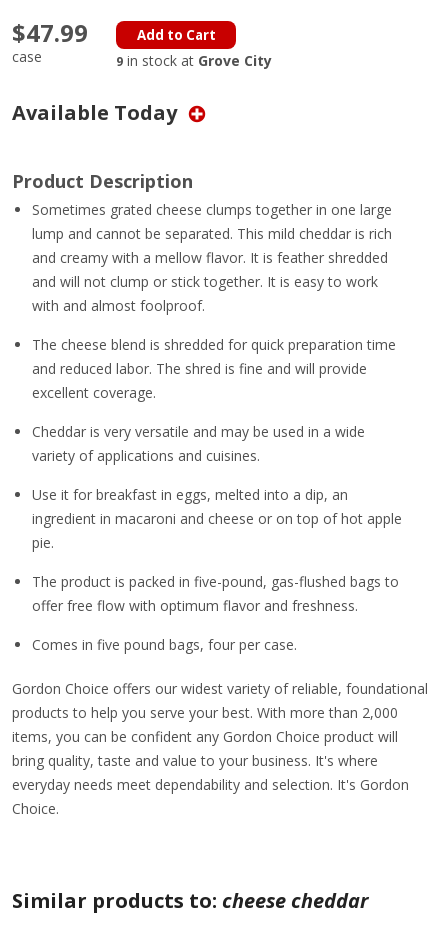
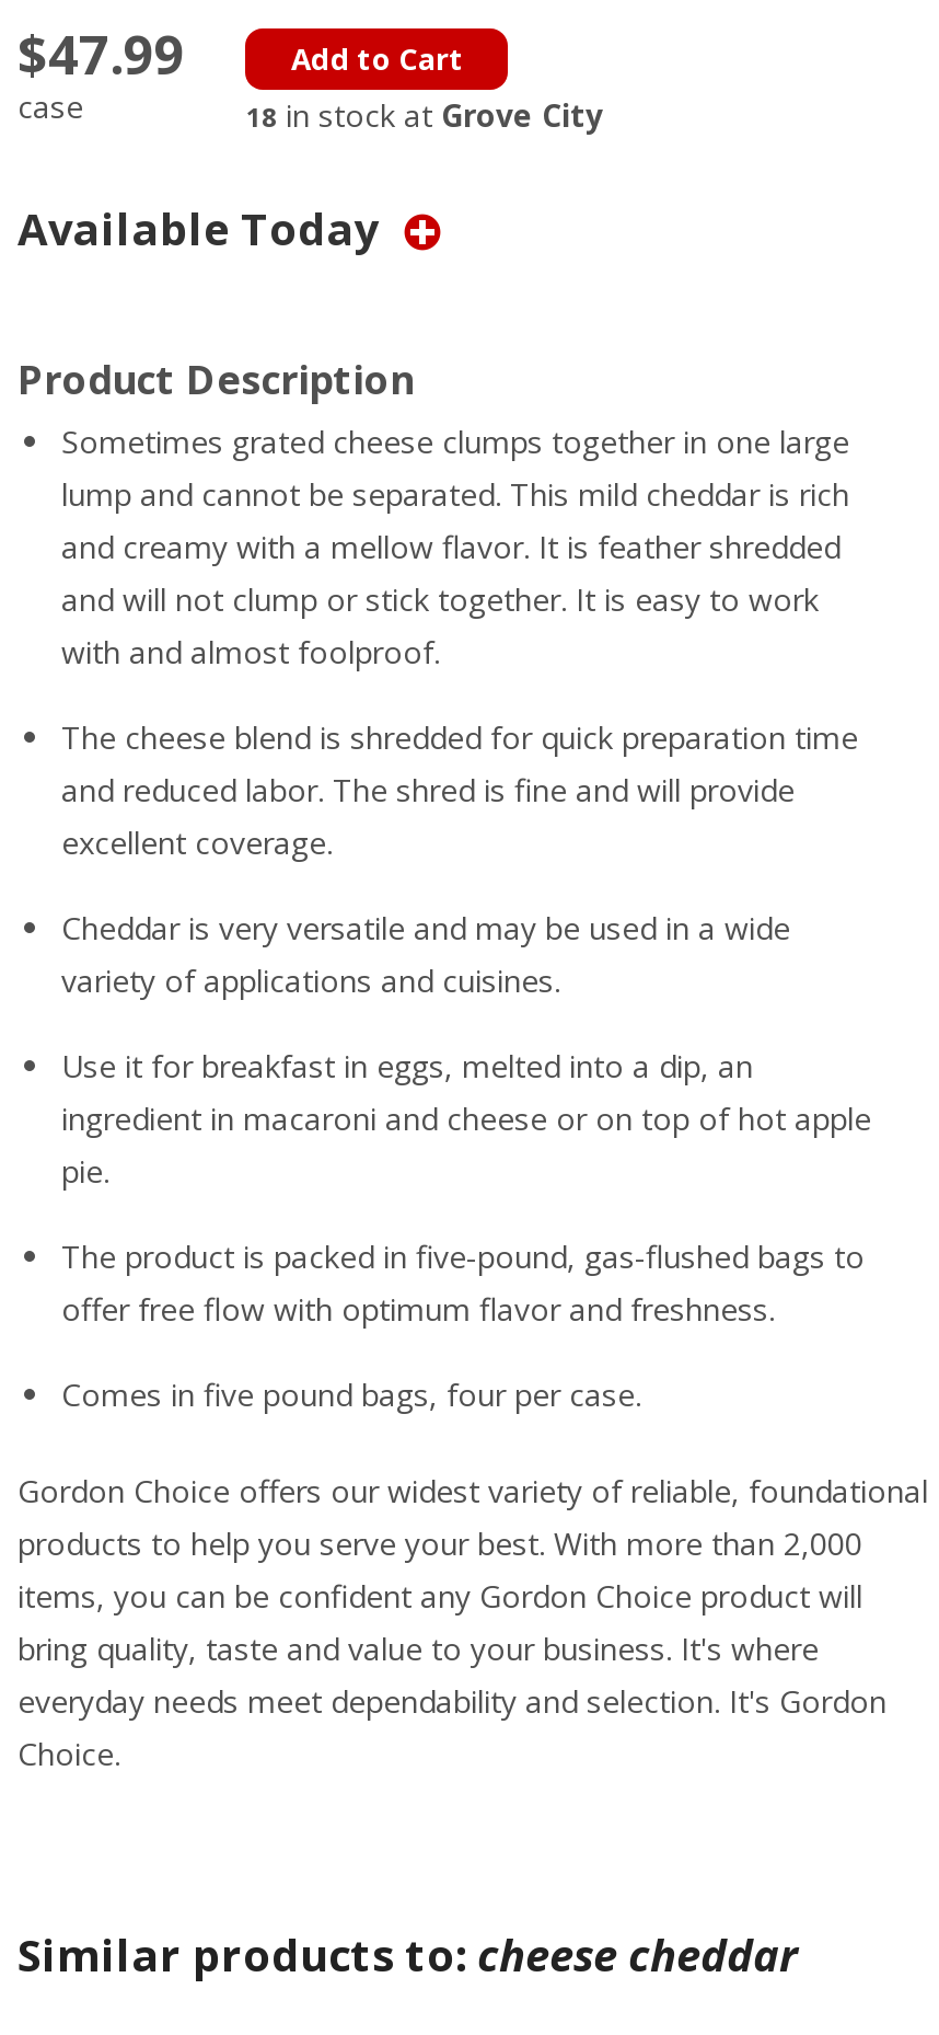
- 9 in stock at Grove City
+ 18 in stock at Grove City
